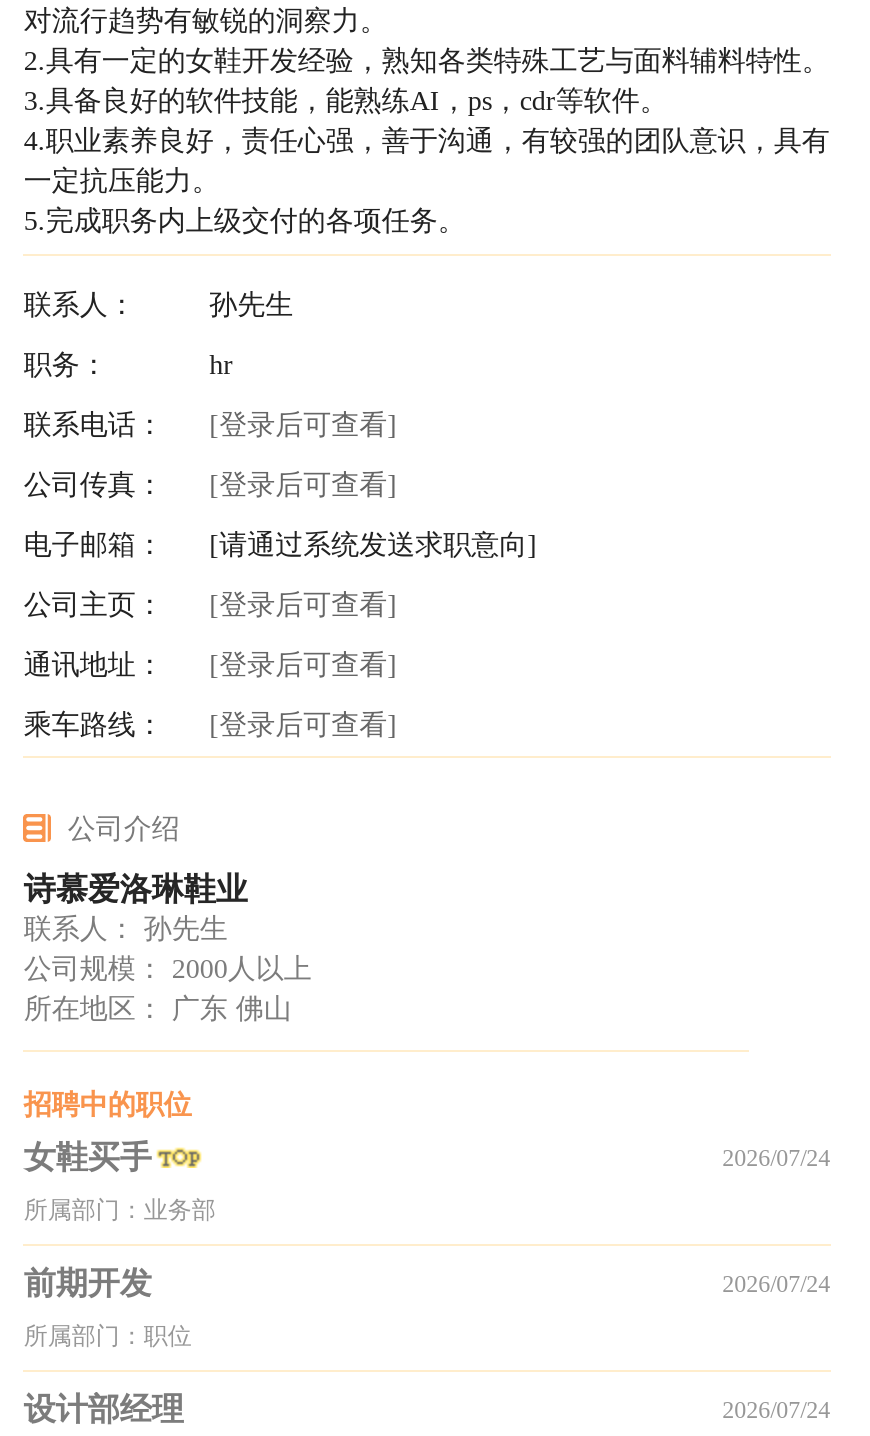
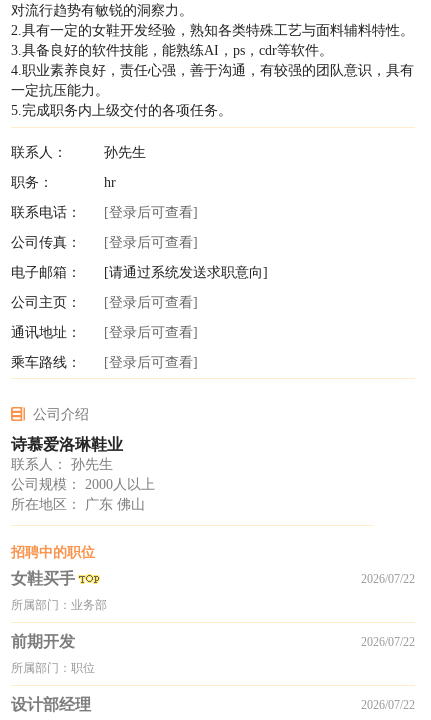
- 2026/07/24
+ 2026/07/22

- 2026/07/24
+ 2026/07/22

- 2026/07/24
+ 2026/07/22
